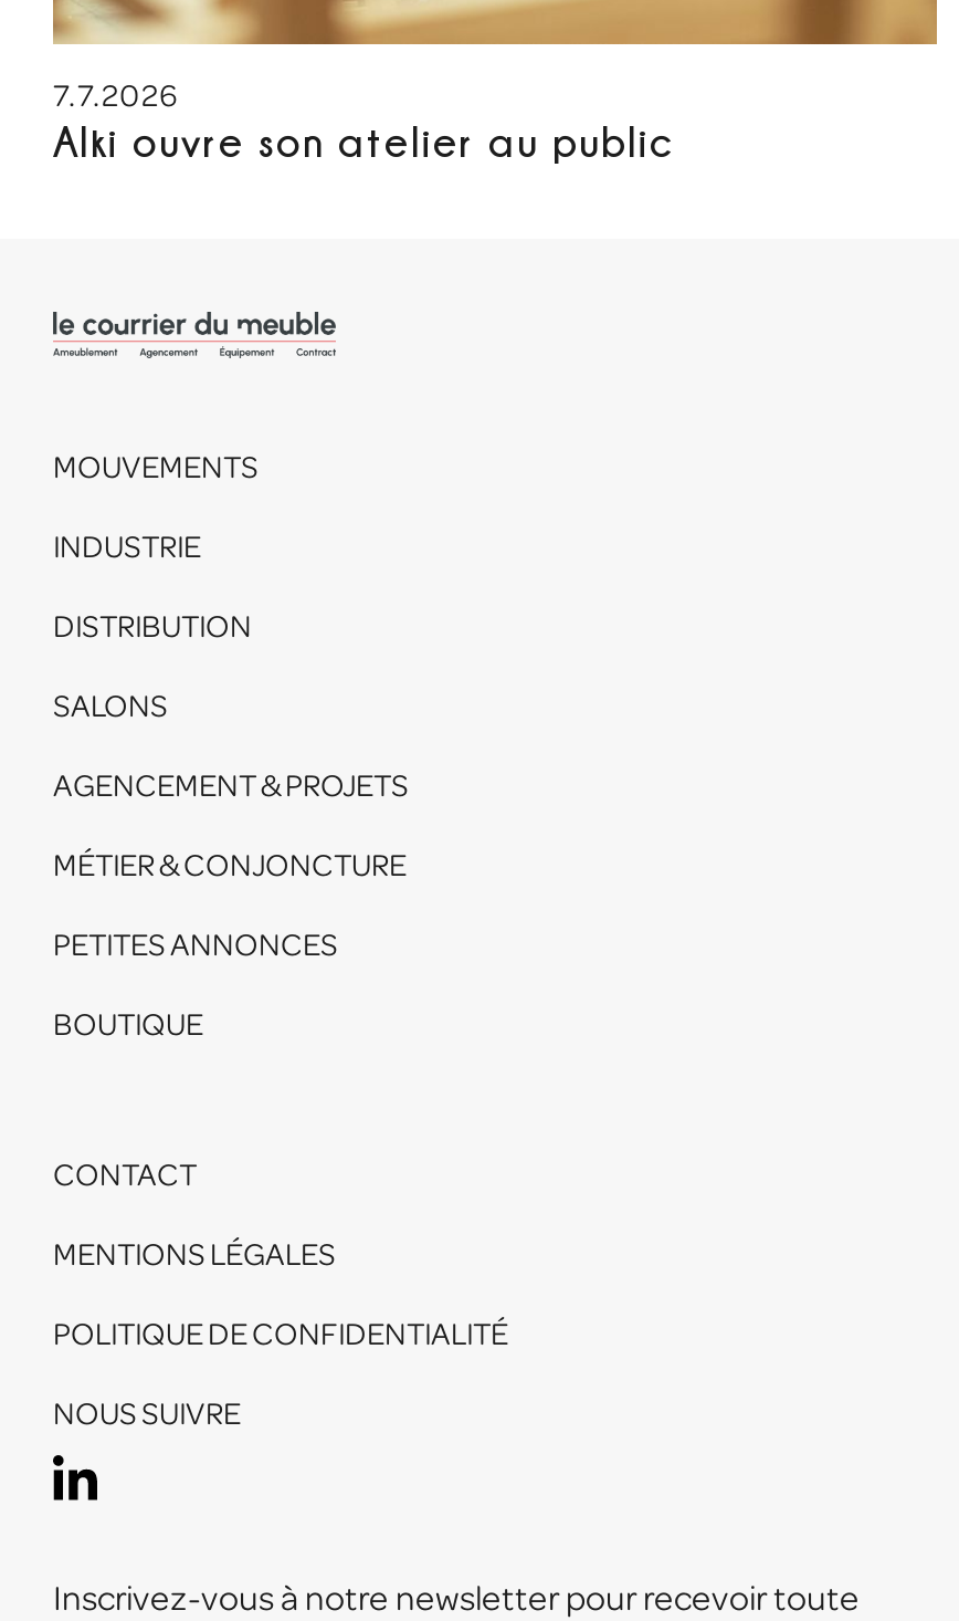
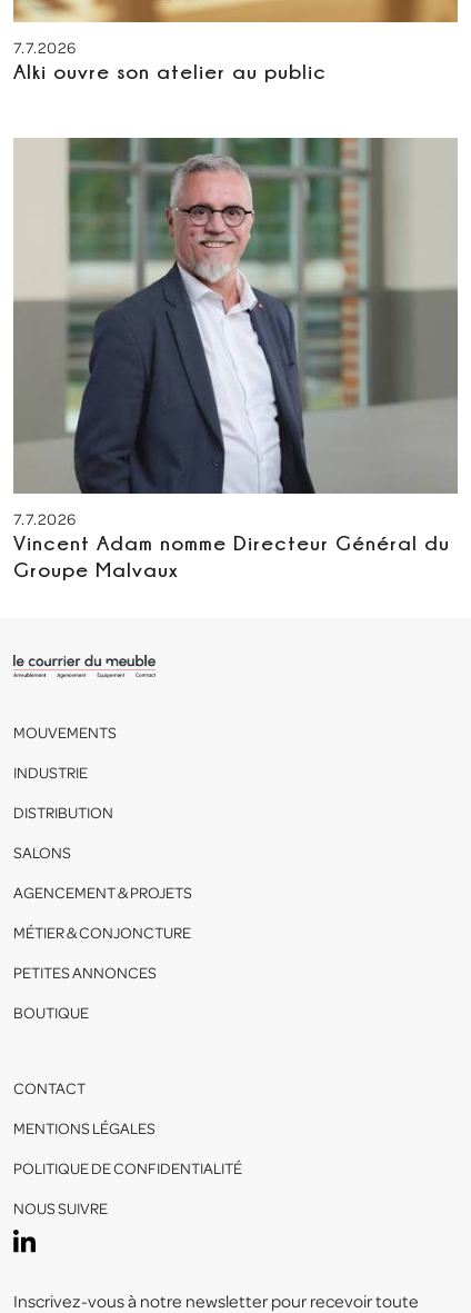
+ [image]
+ 7.7.2026
+ Vincent Adam nomme Directeur Général du
+ Groupe Malvaux
